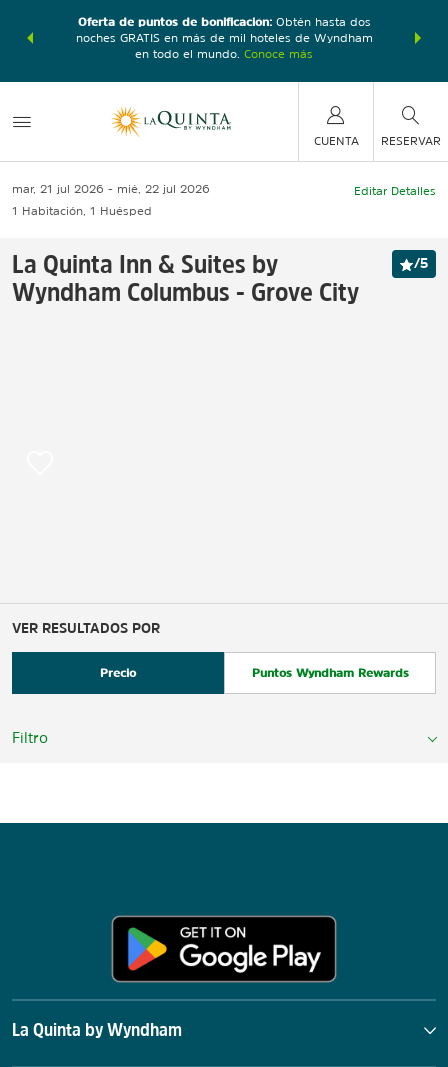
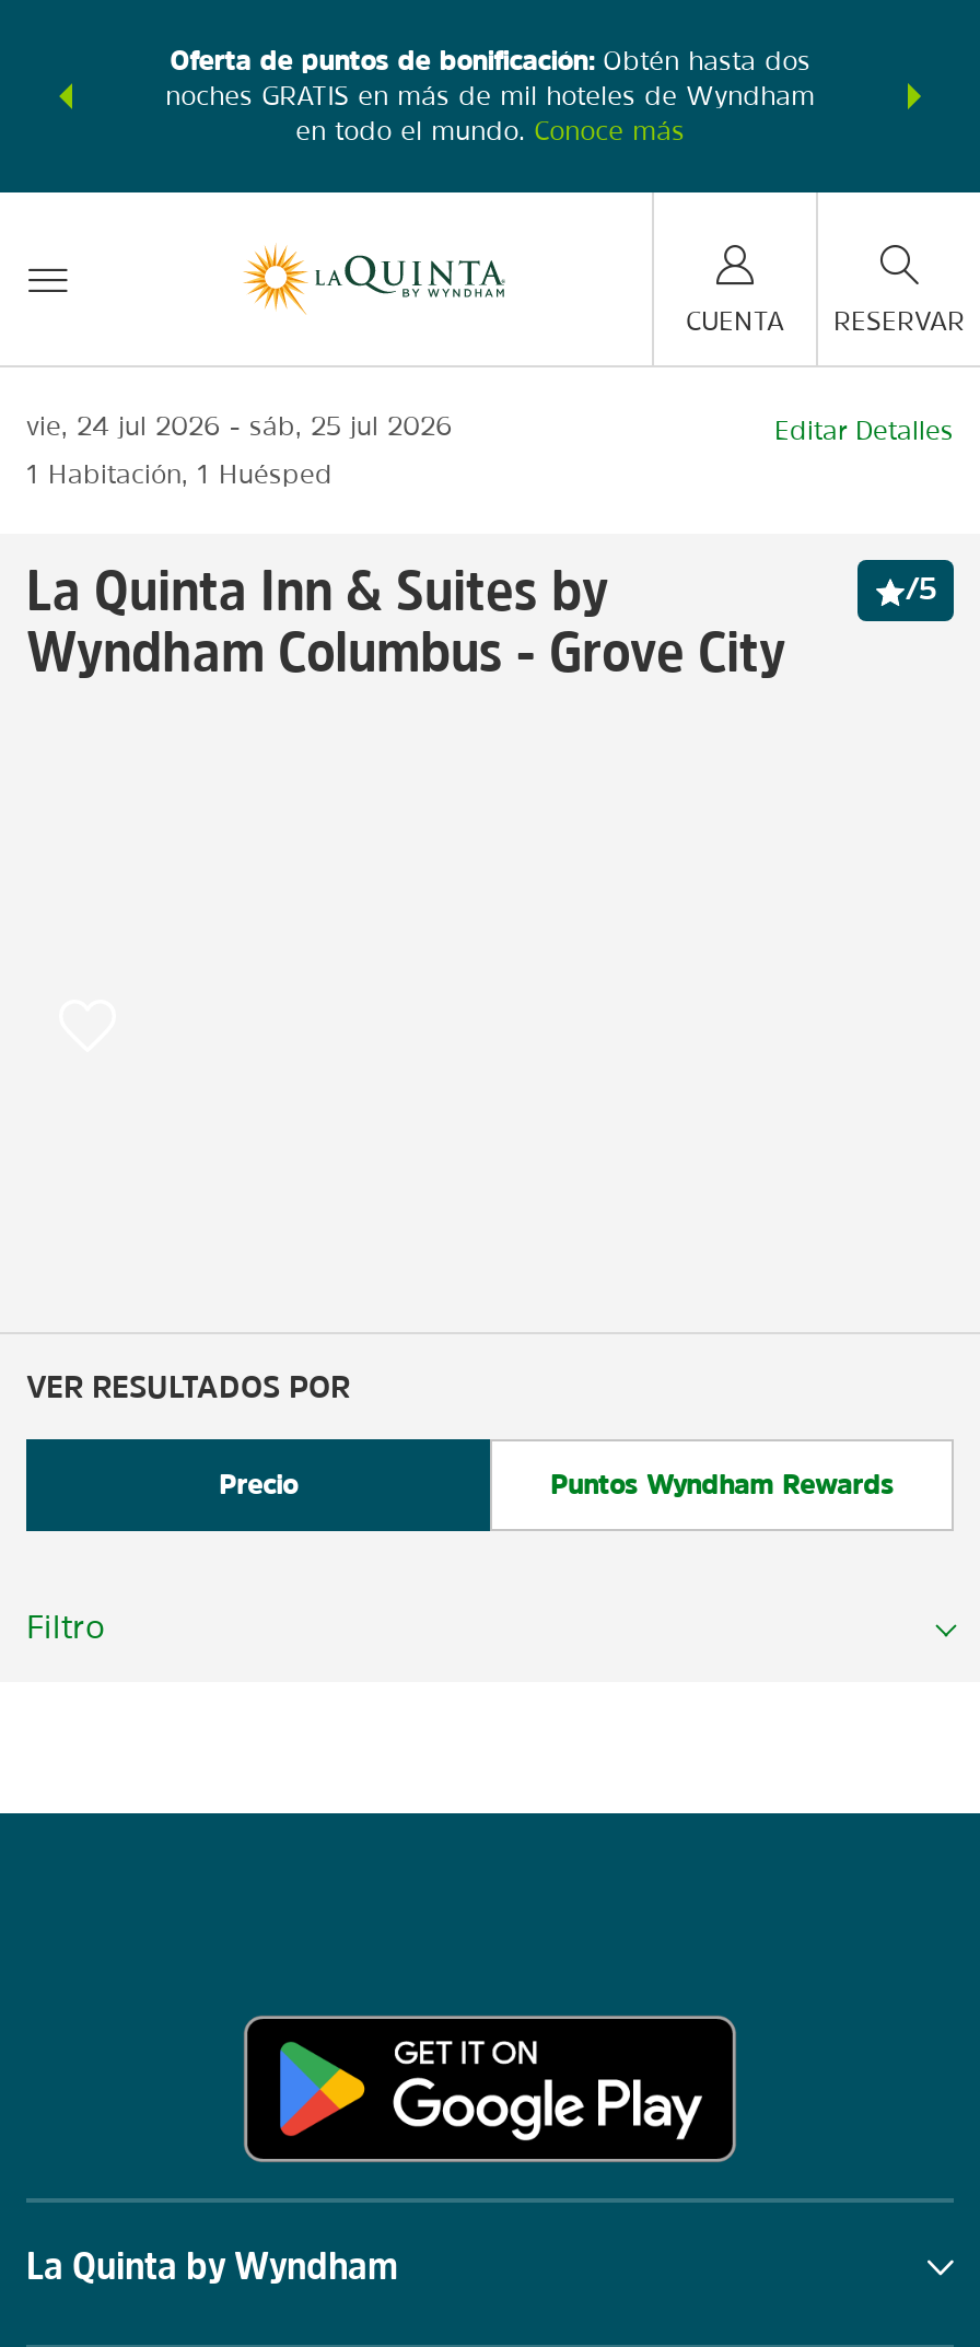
- mar, 21 jul 2026
+ vie, 24 jul 2026

- mié, 22 jul 2026
+ sáb, 25 jul 2026
